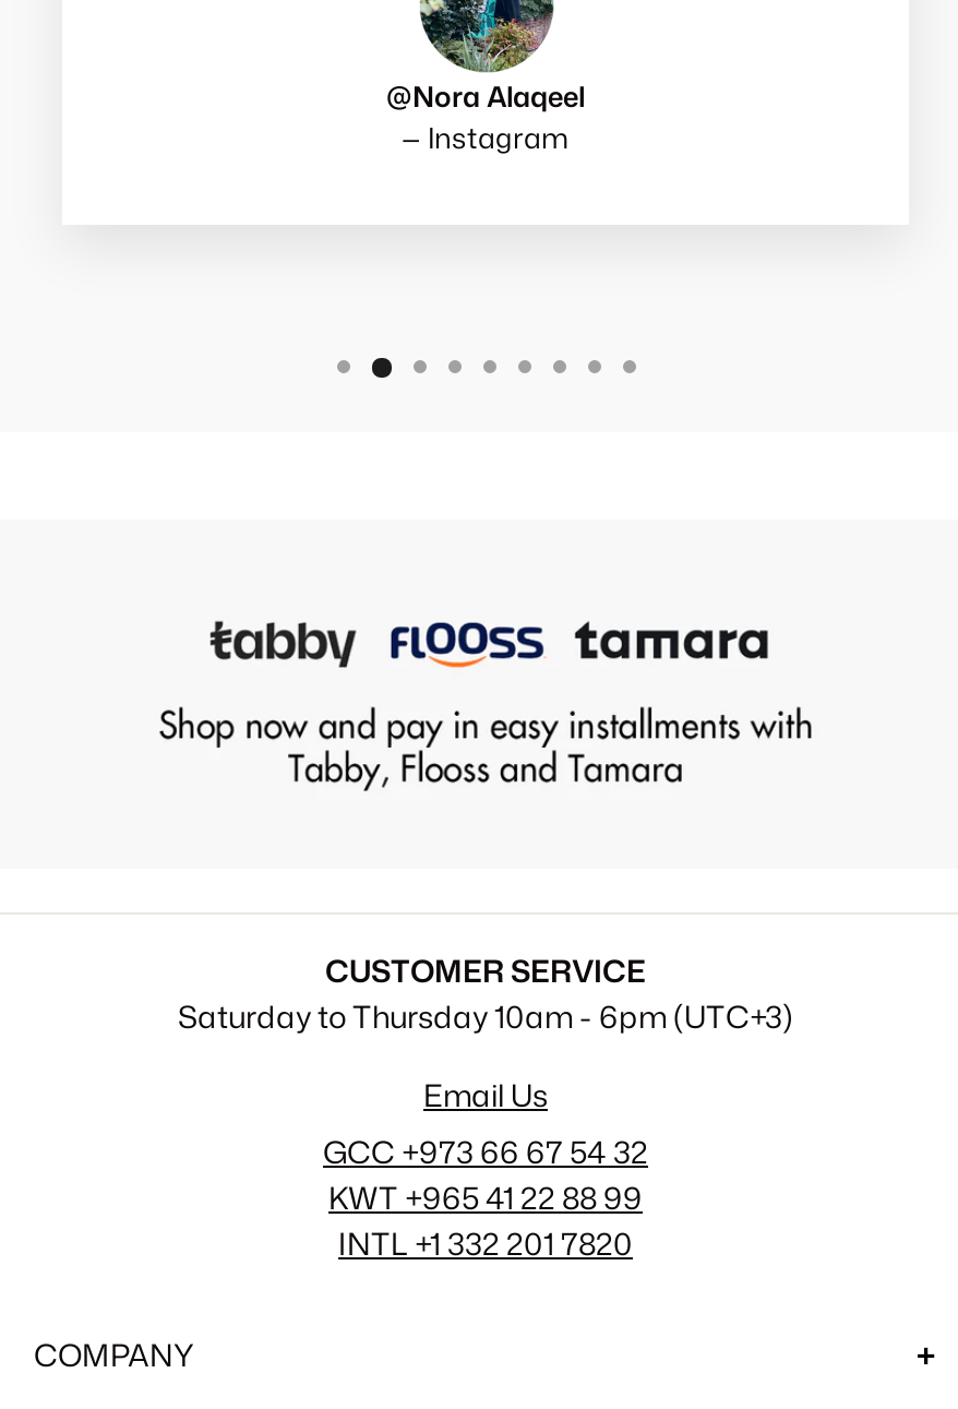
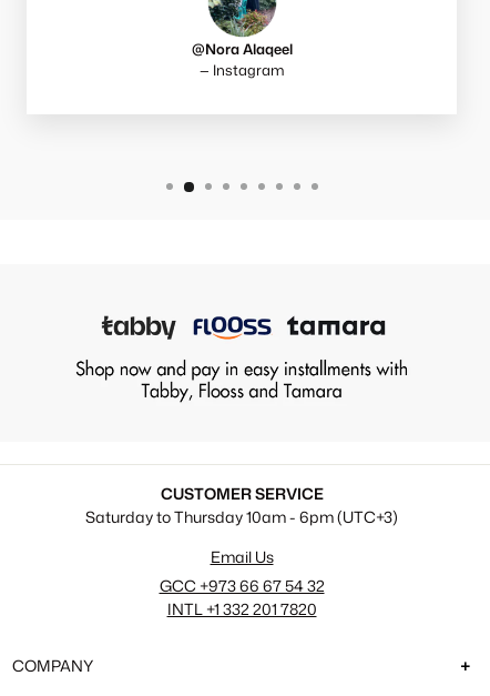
- KWT +965 41 22 88 99
